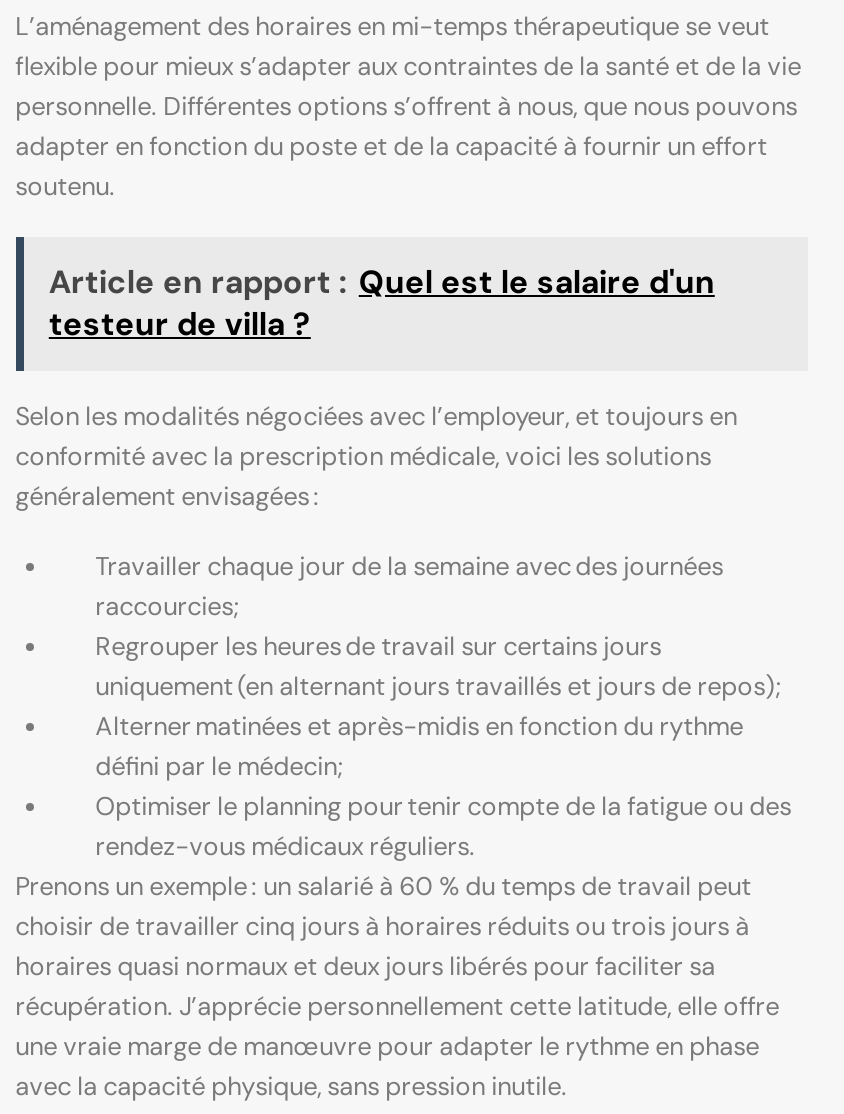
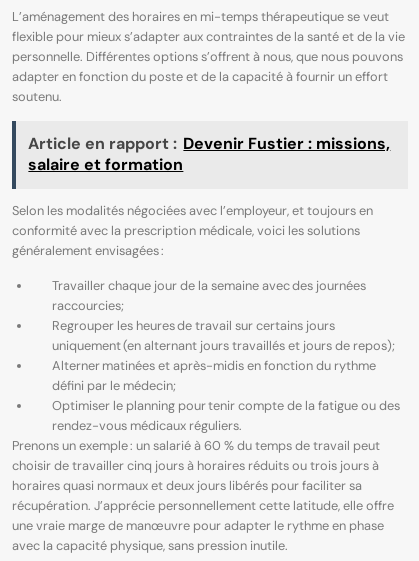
- Article en rapport : Quel est le salaire d'un
- testeur de villa ?
+ Article en rapport : Devenir Fustier : missions,
+ salaire et formation
